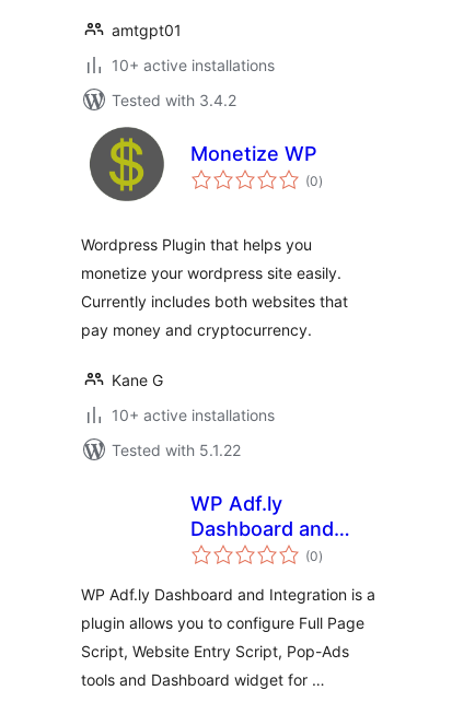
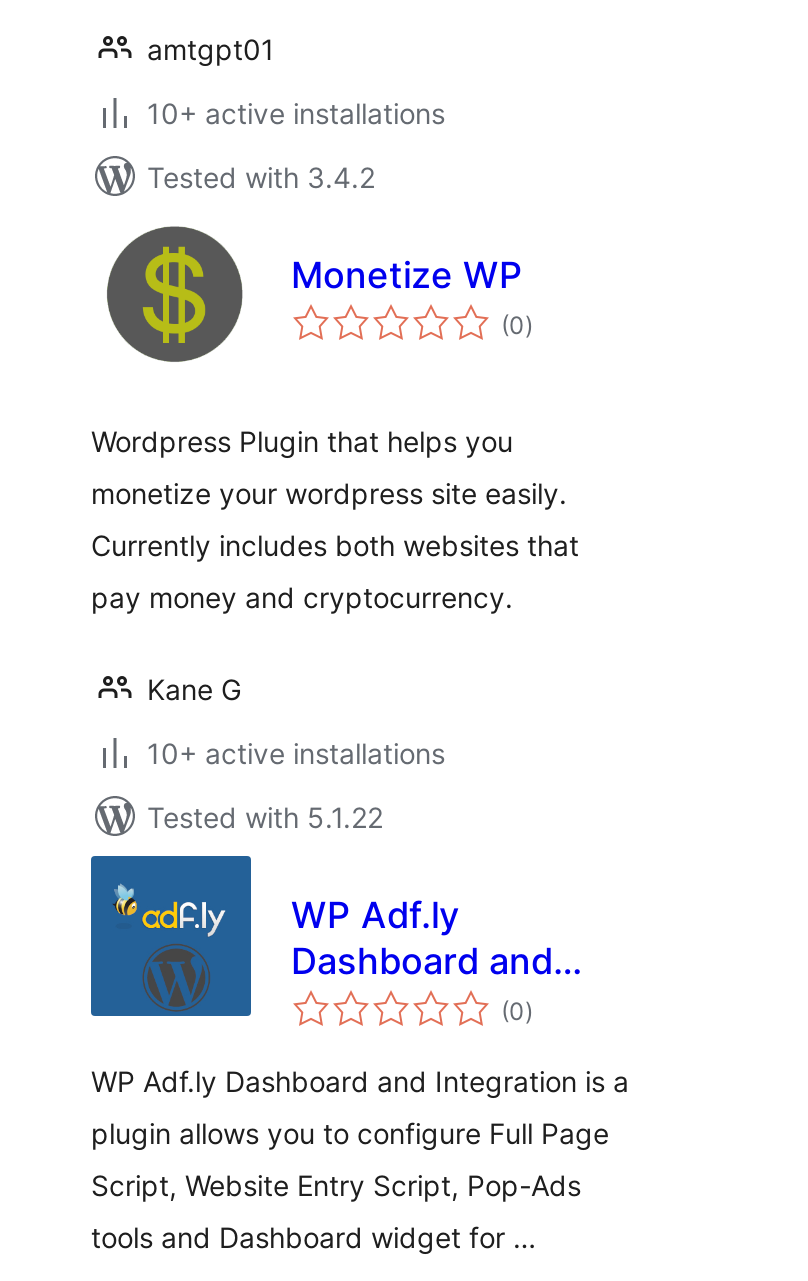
+ [image]
